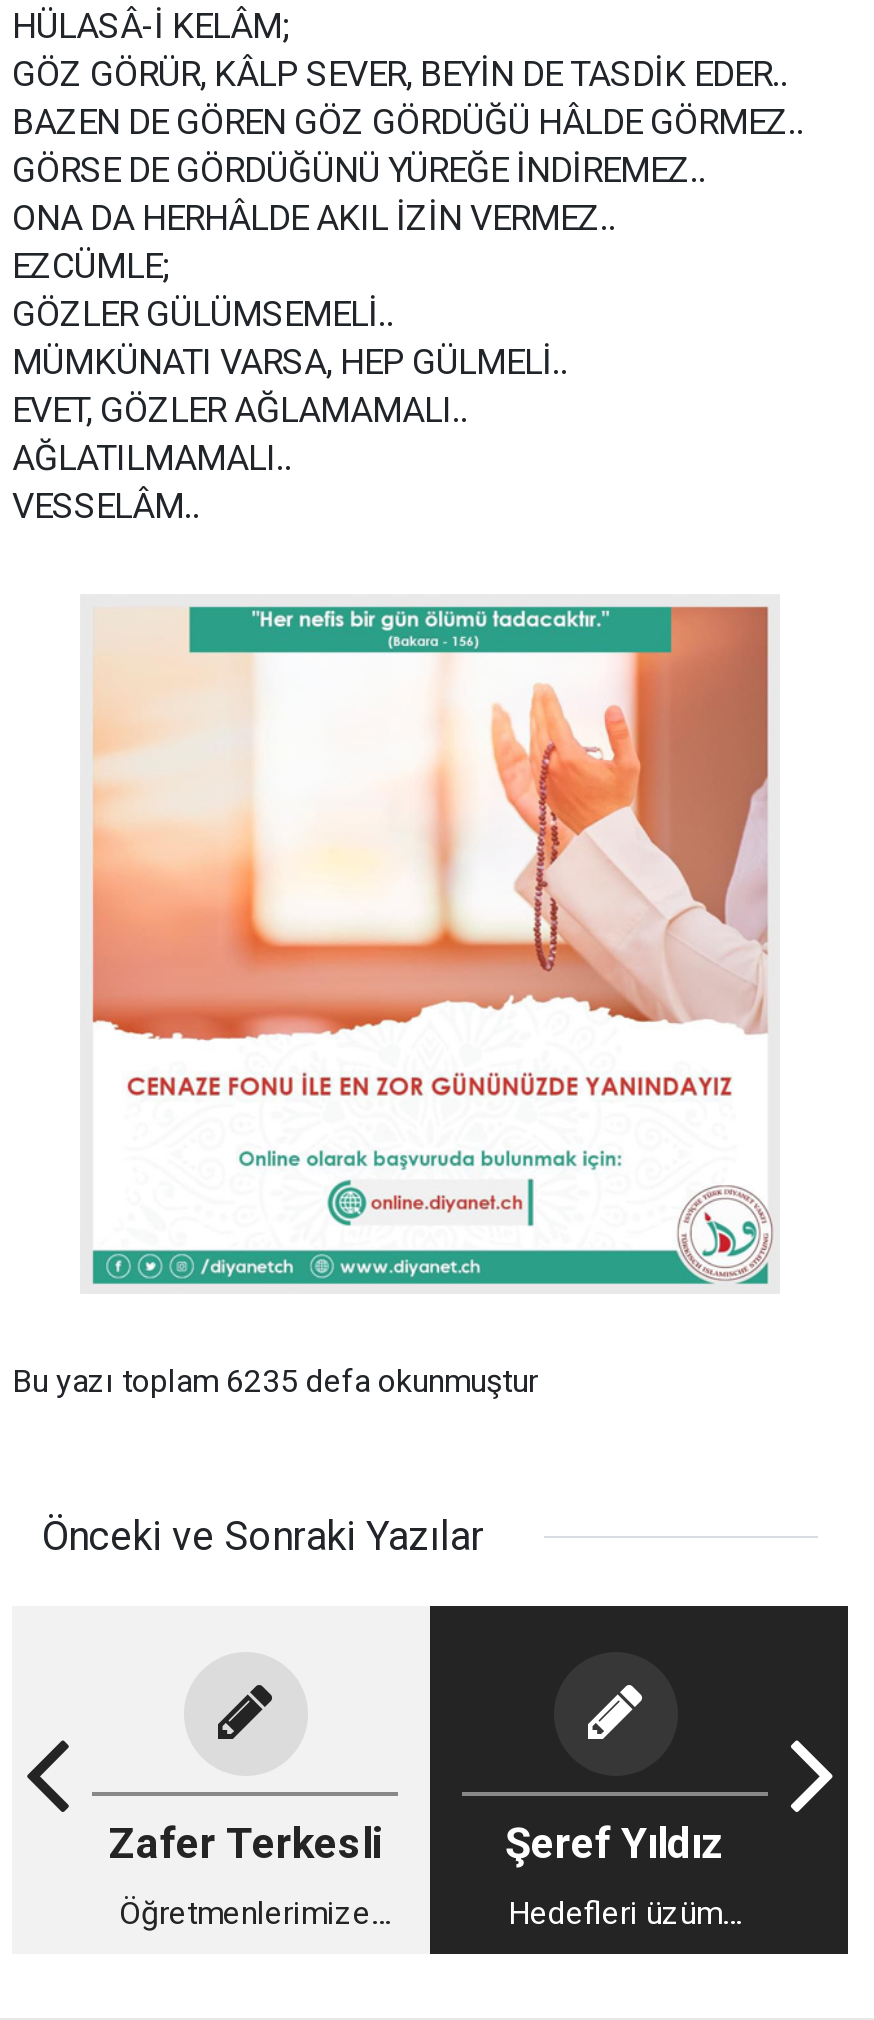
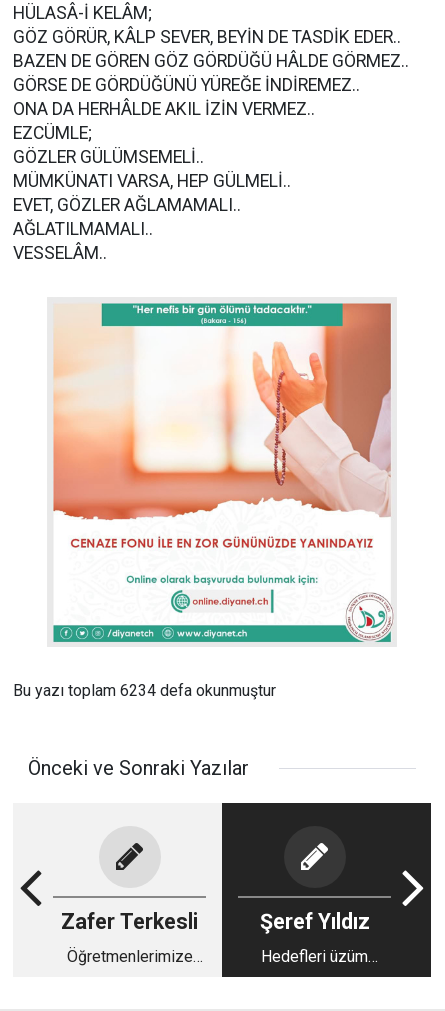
- Bu yazı toplam 6235 defa okunmuştur
+ Bu yazı toplam 6234 defa okunmuştur
